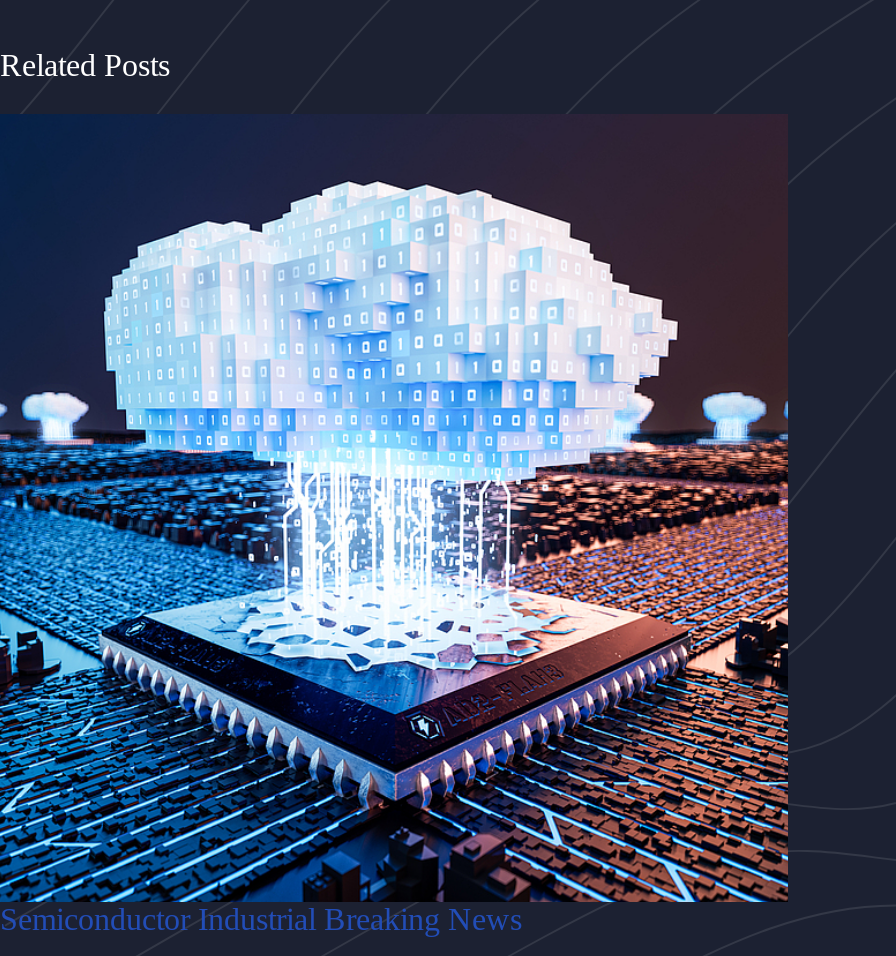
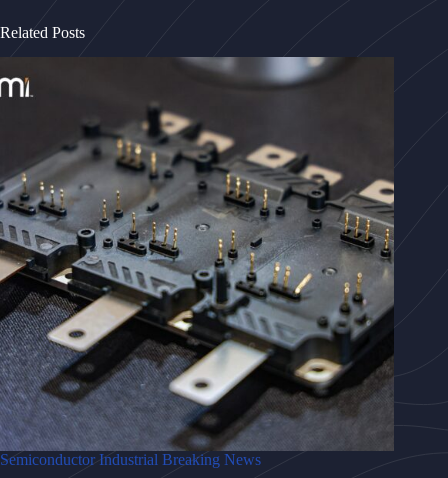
- [image]
+ [image]
